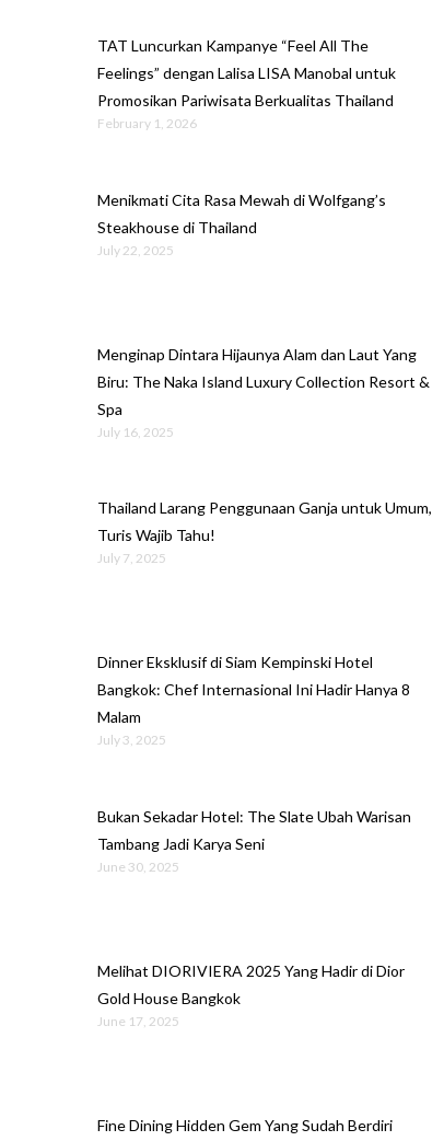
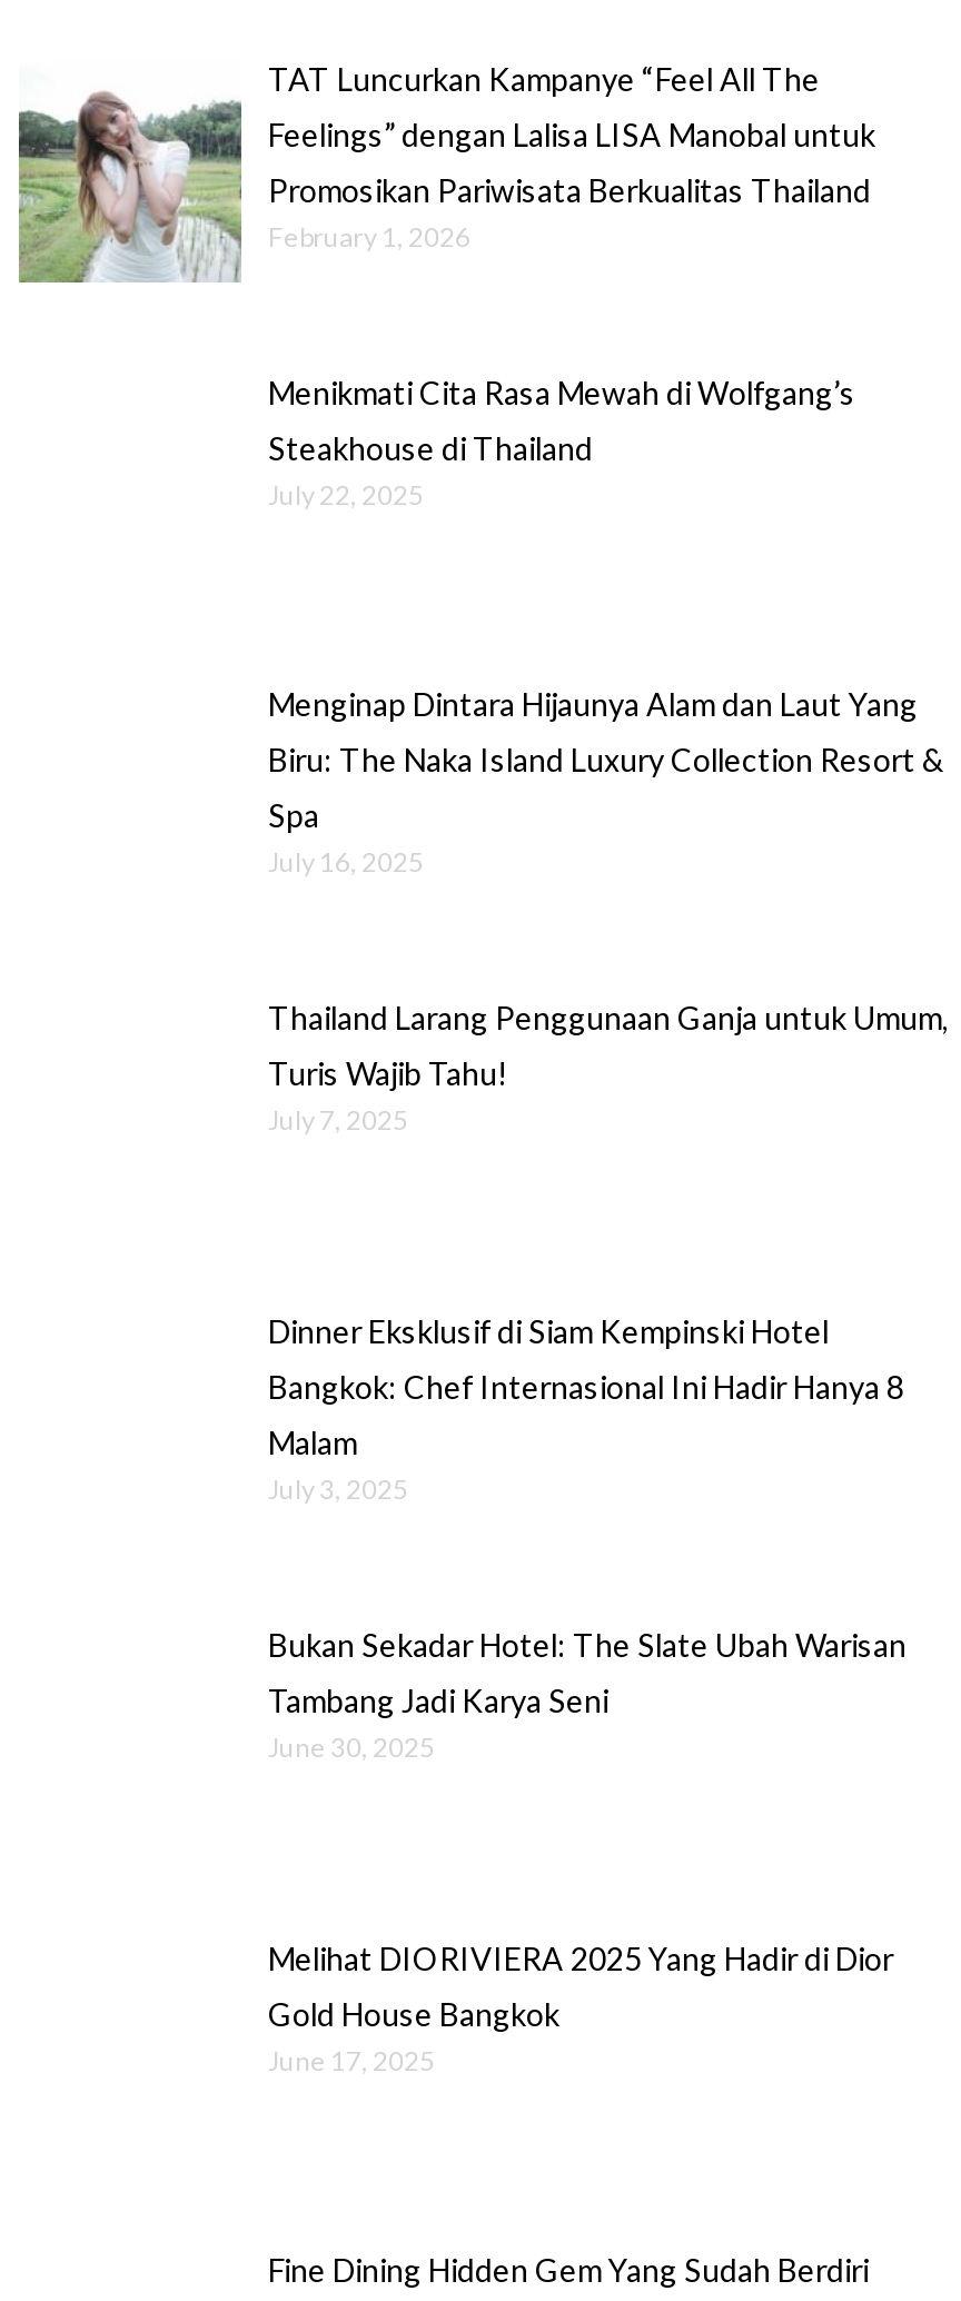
+ [image]
